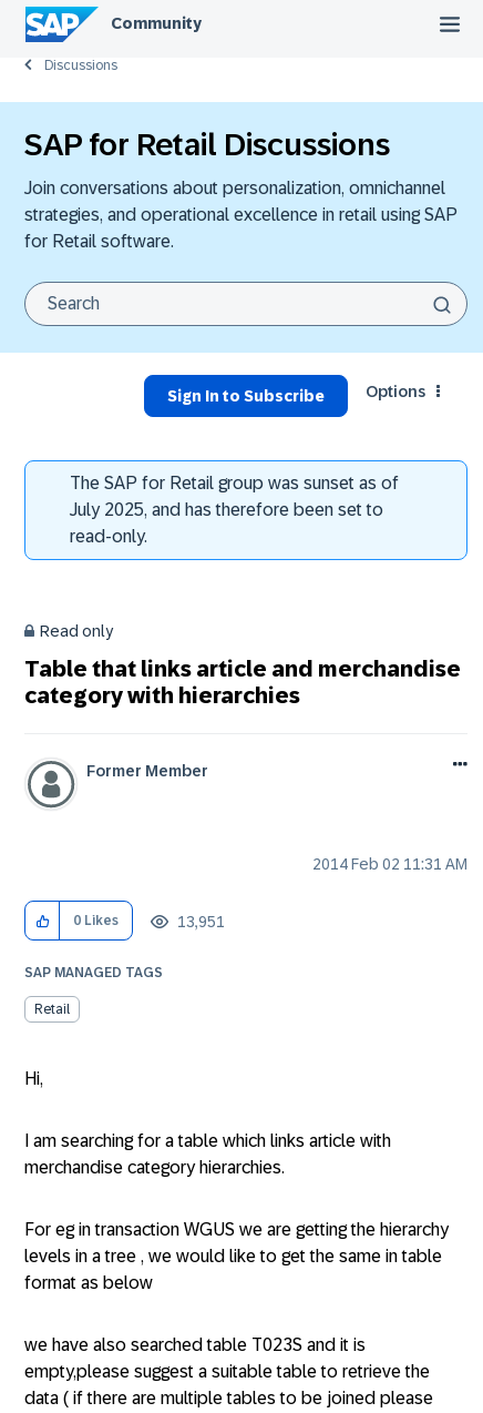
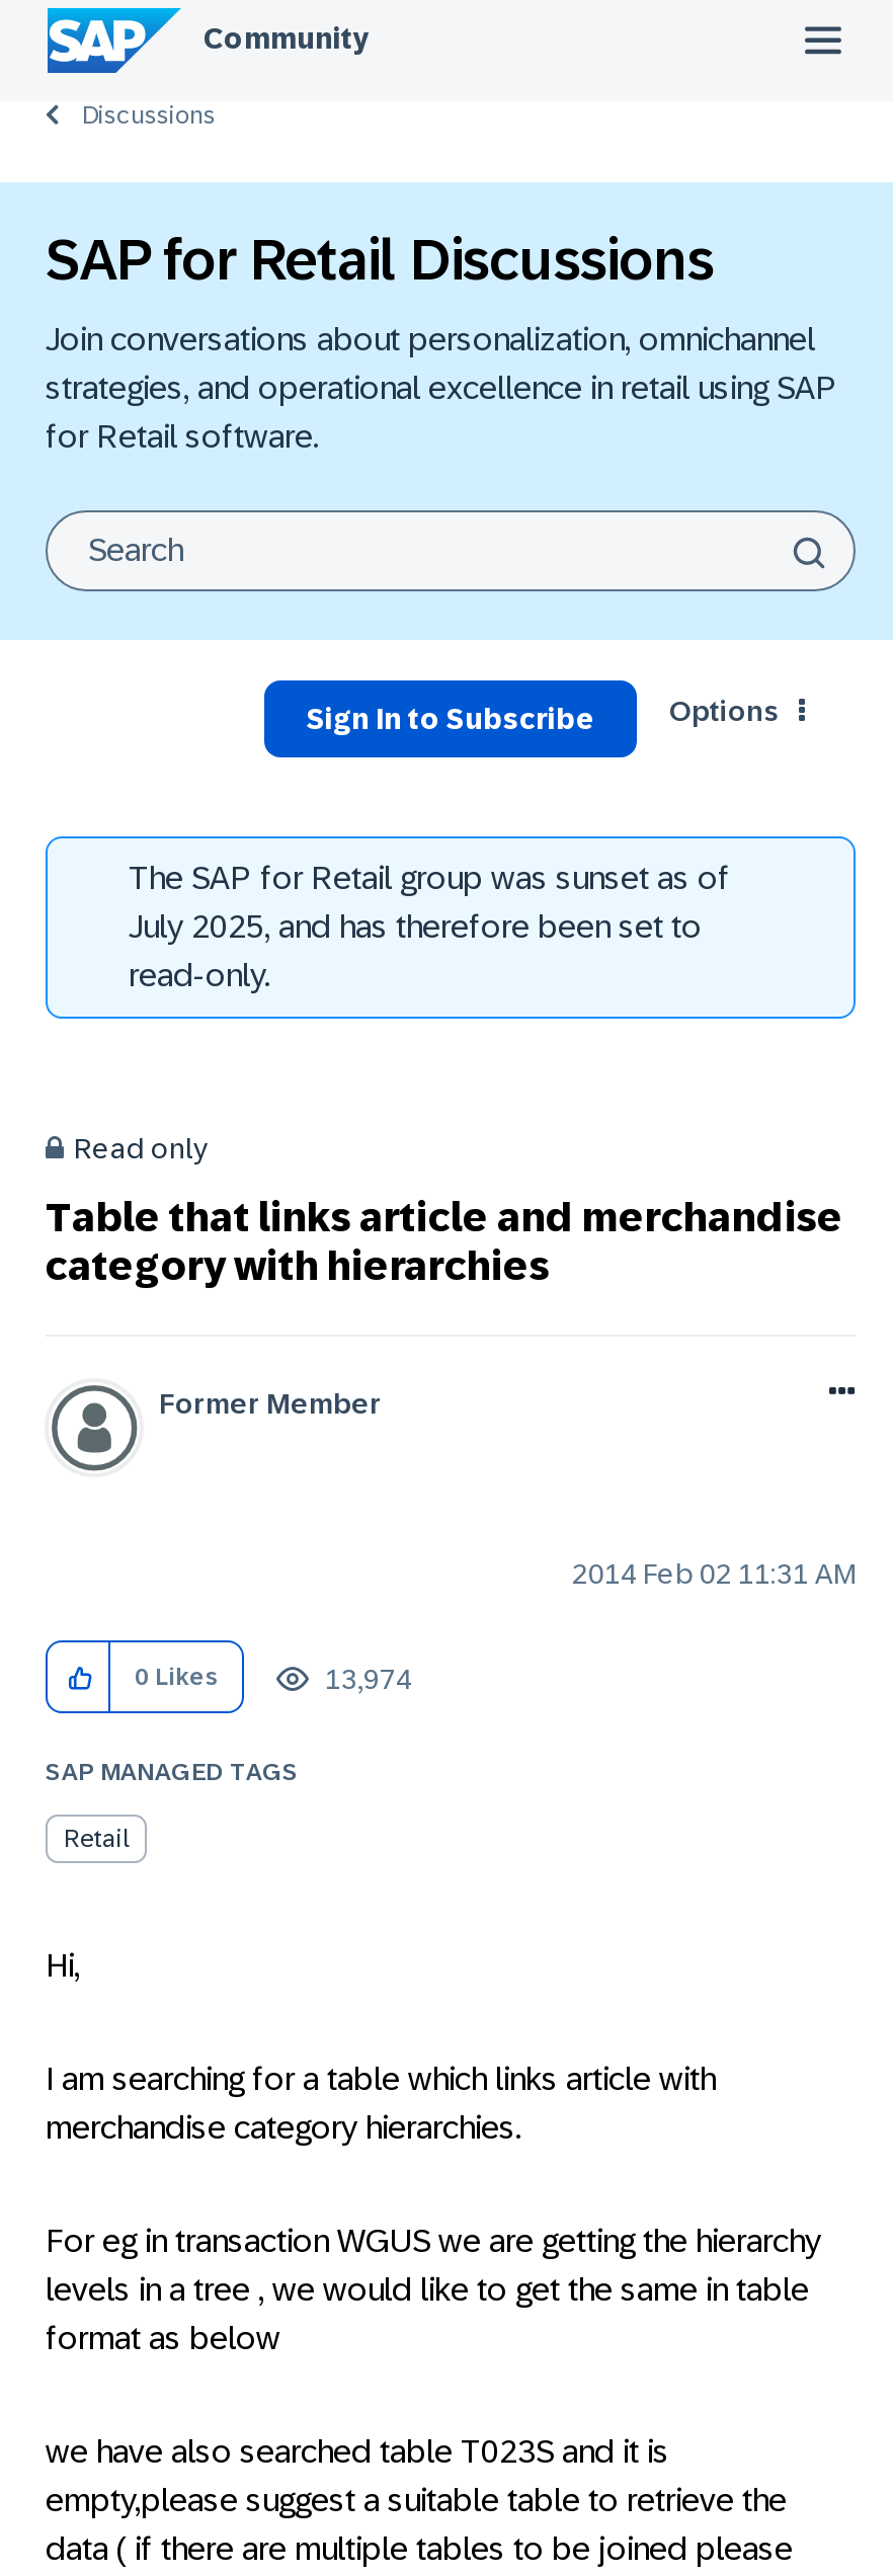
- 13,951
+ 13,974
